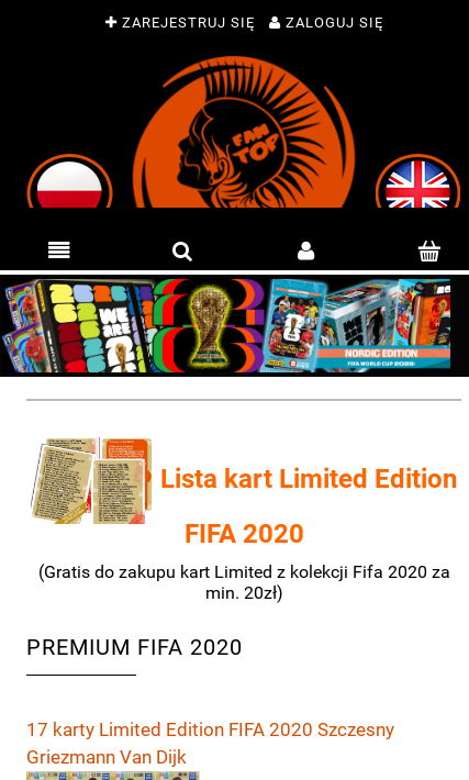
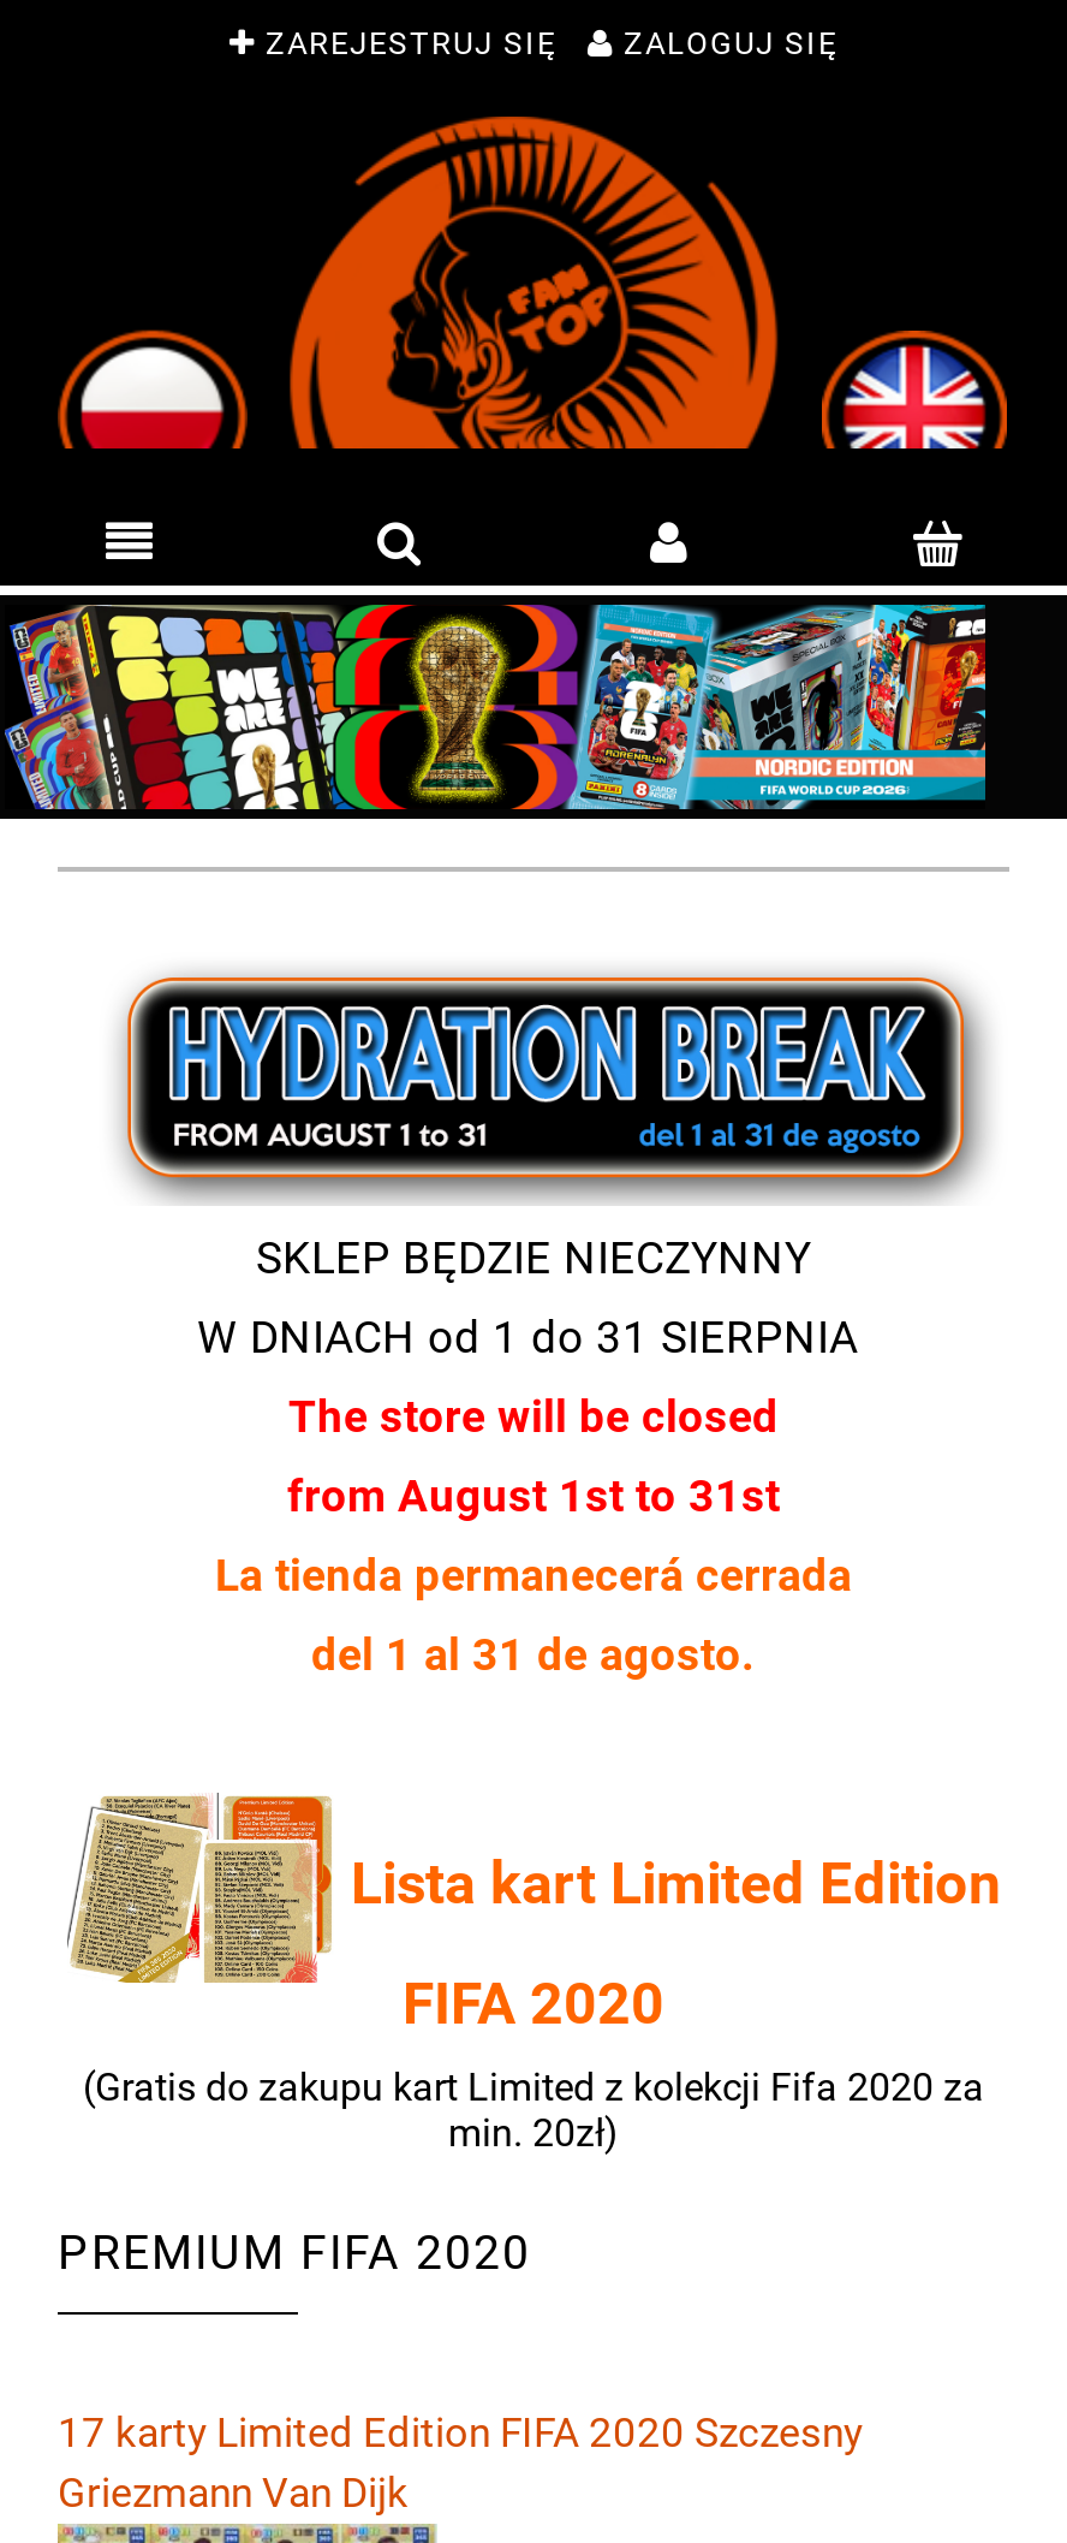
+ [image]
+ SKLEP BĘDZIE NIECZYNNY
+ W DNIACH od 1 do 31 SIERPNIA
+ The store will be closed
+ from August 1st to 31st
+ La tienda permanecerá cerrada
+ del 1 al 31 de agosto.
